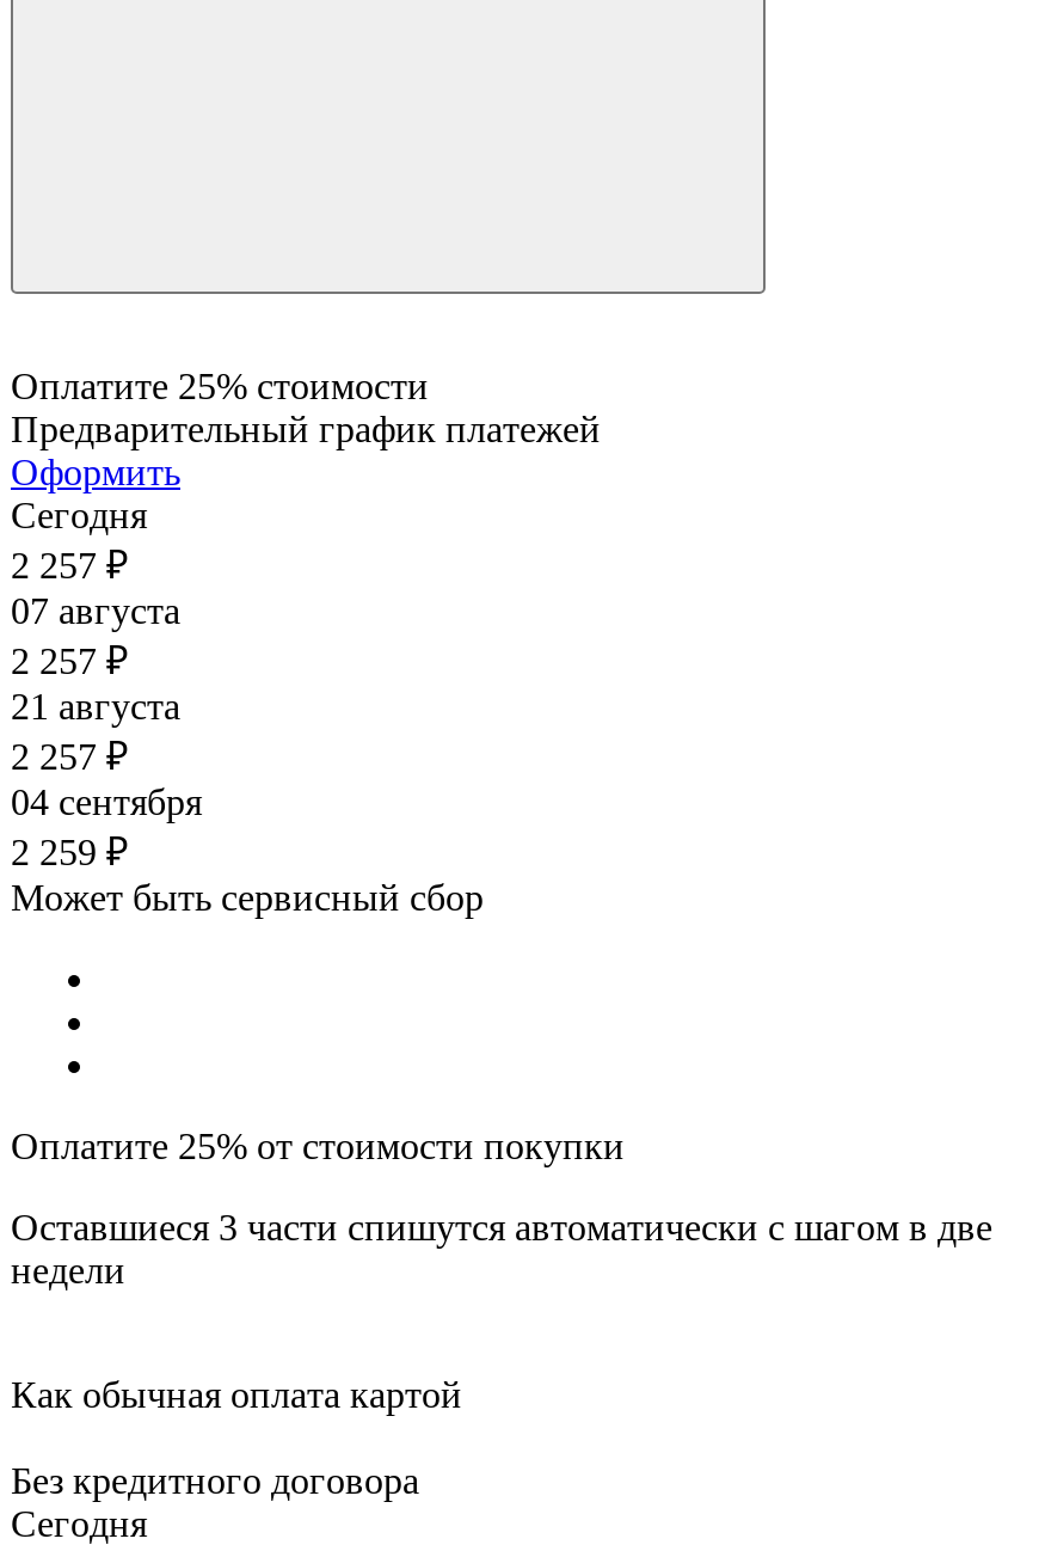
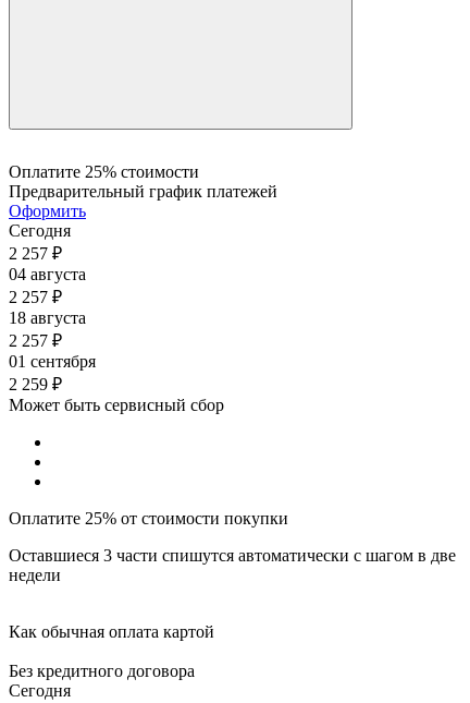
- 07 августа
+ 04 августа

- 21 августа
+ 18 августа

- 04 сентября
+ 01 сентября
